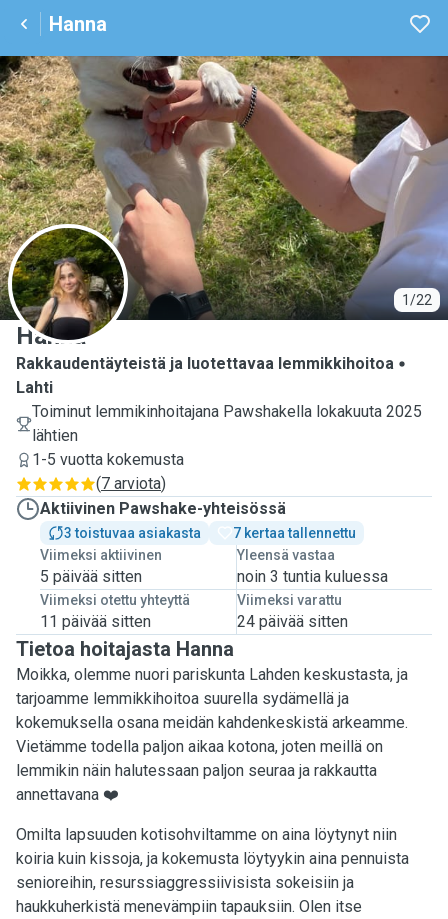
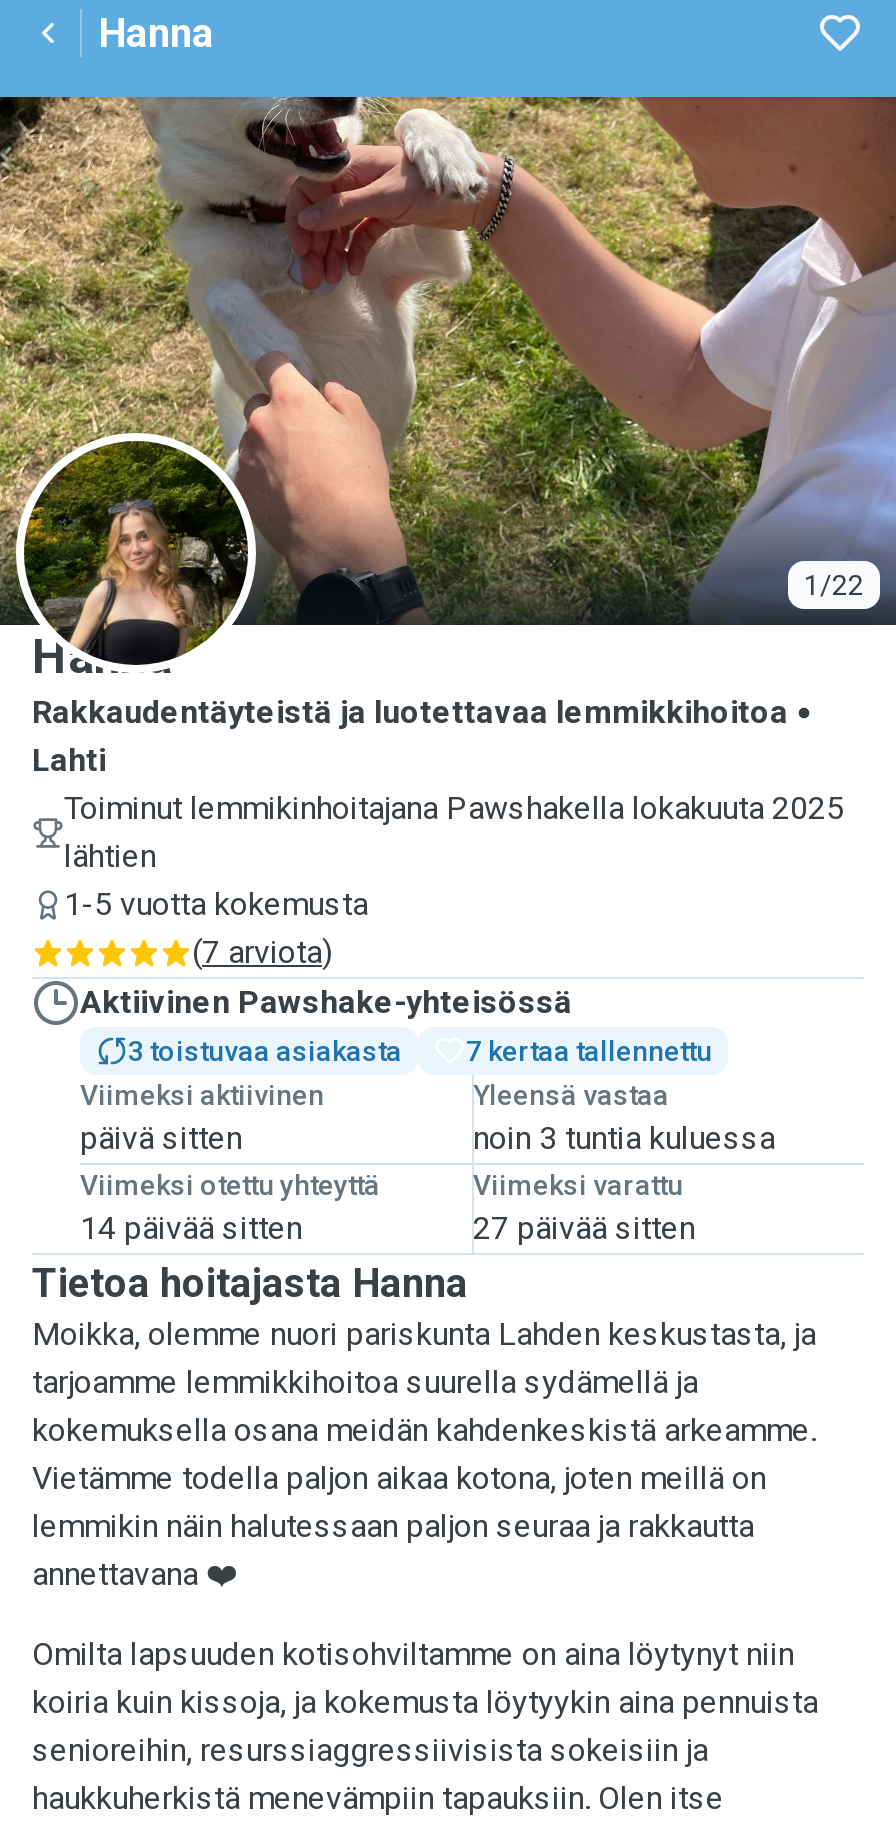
- 5 päivää sitten
+ päivä sitten

- 11 päivää sitten
+ 14 päivää sitten

- 24 päivää sitten
+ 27 päivää sitten
